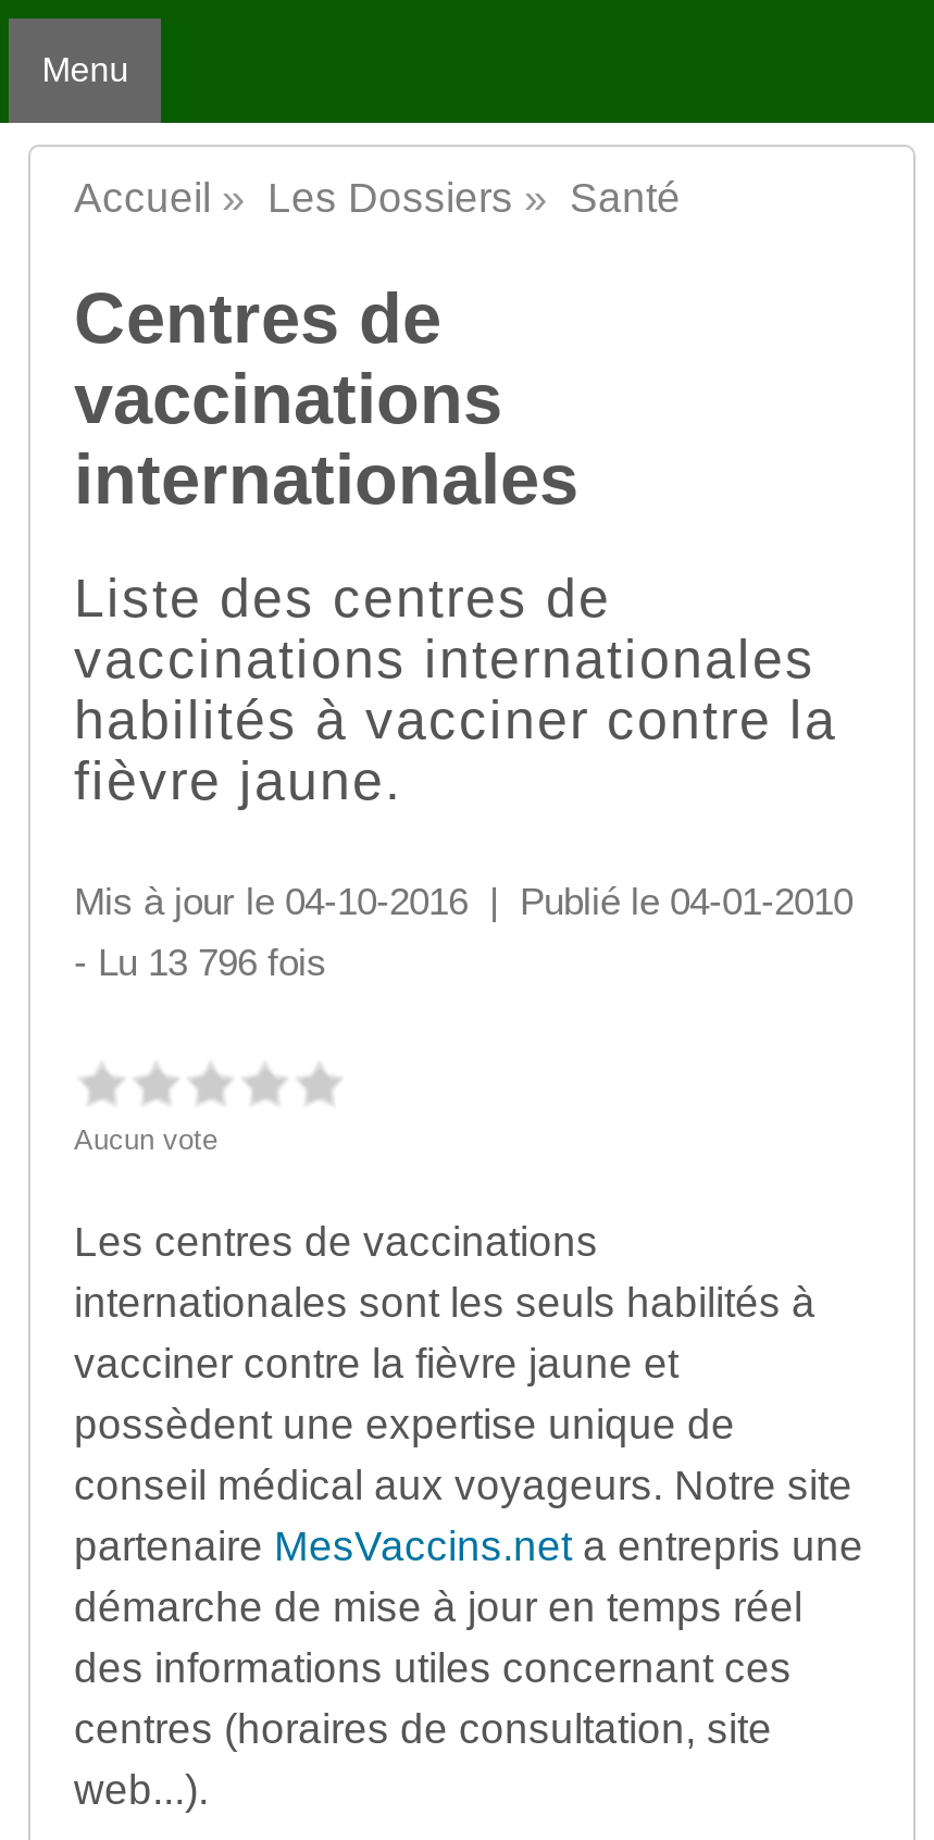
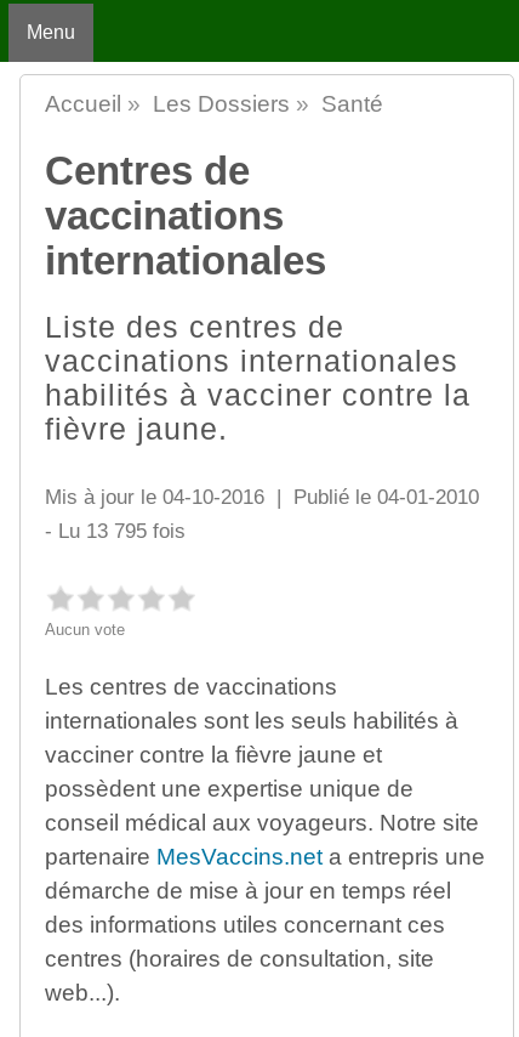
- - Lu 13 796 fois
+ - Lu 13 795 fois
